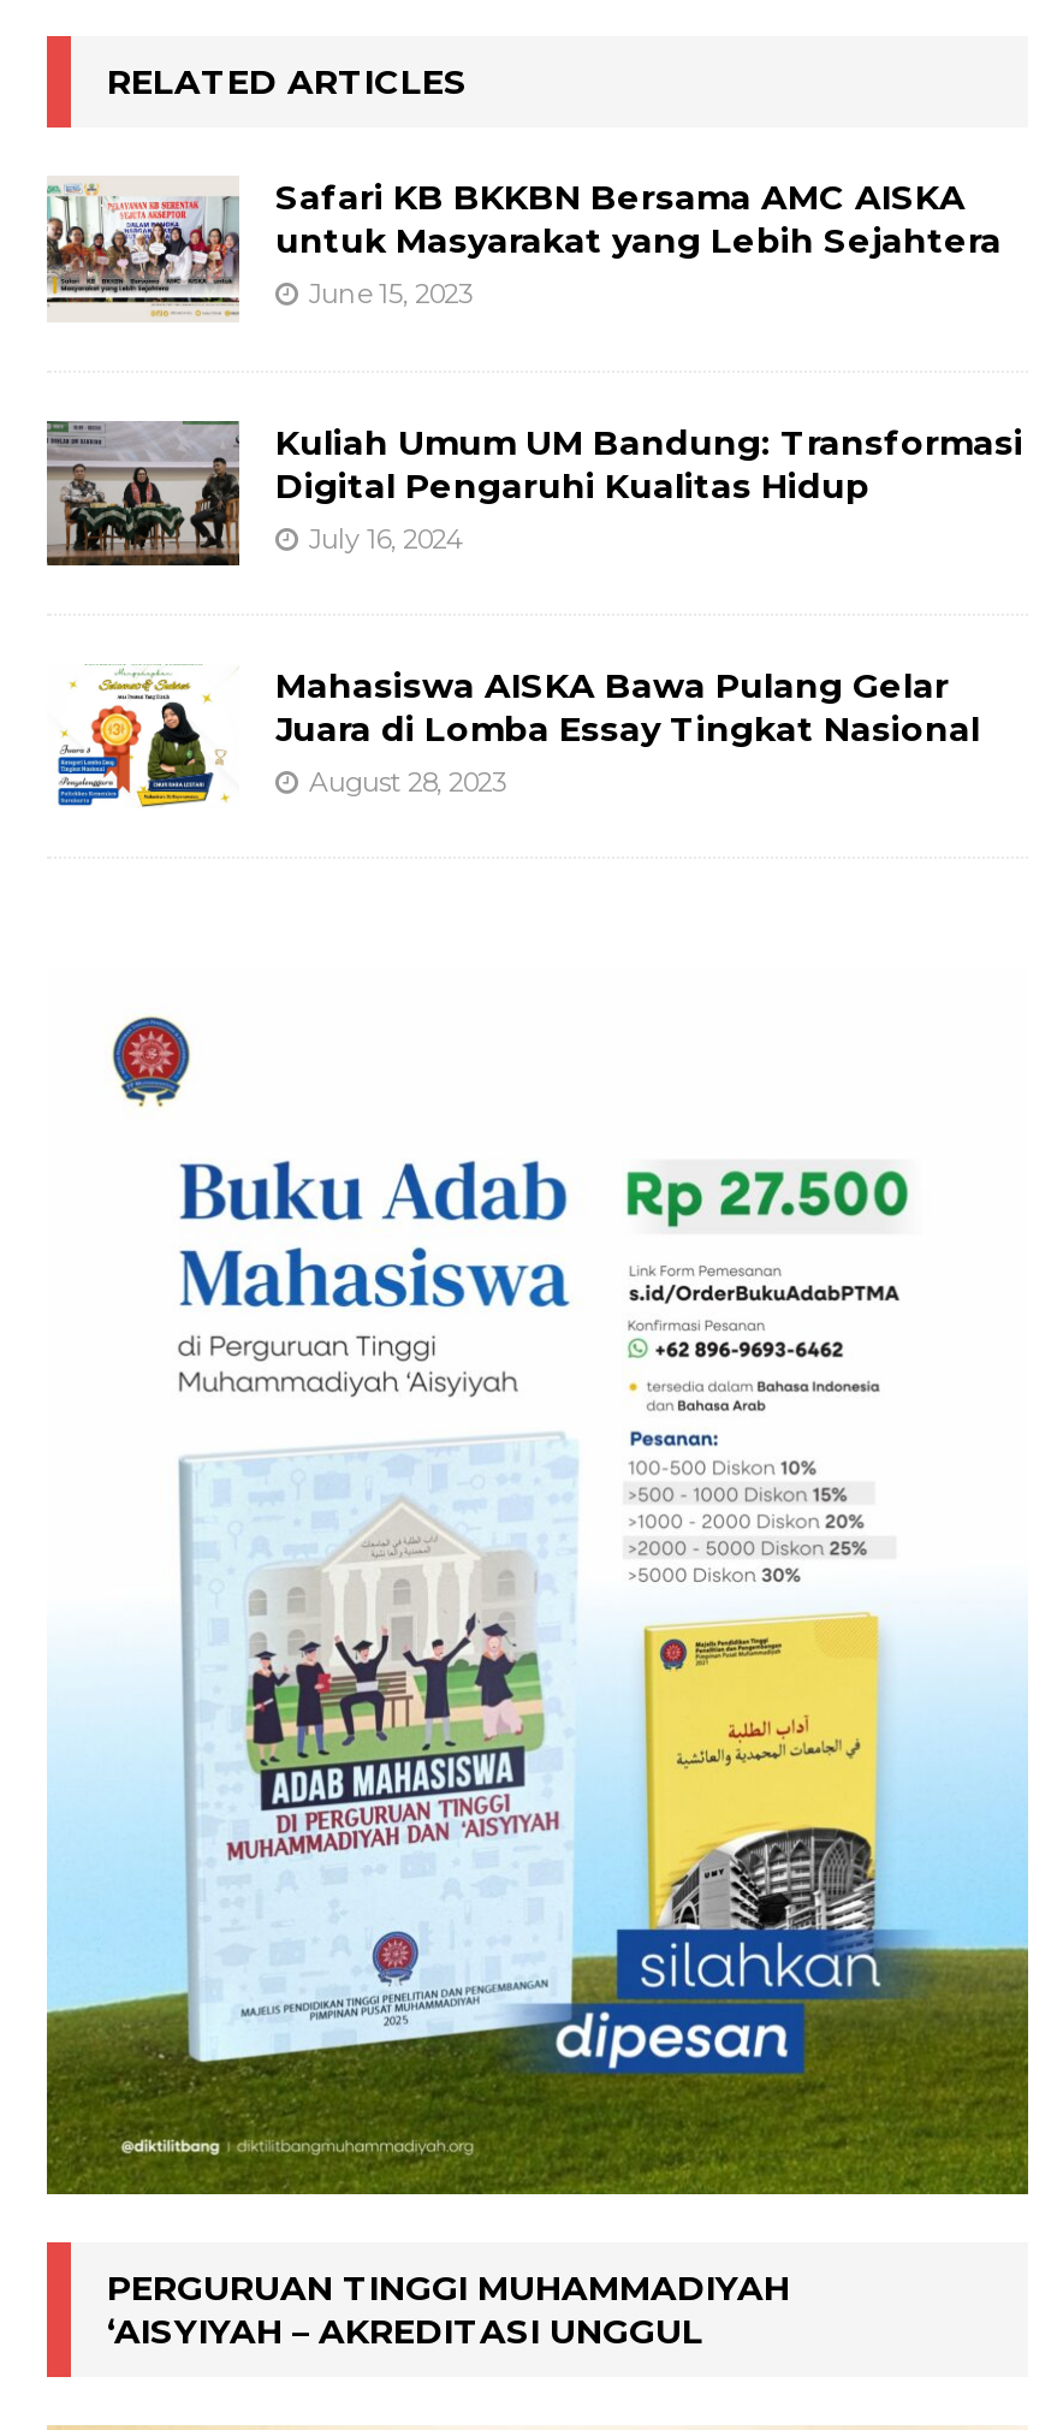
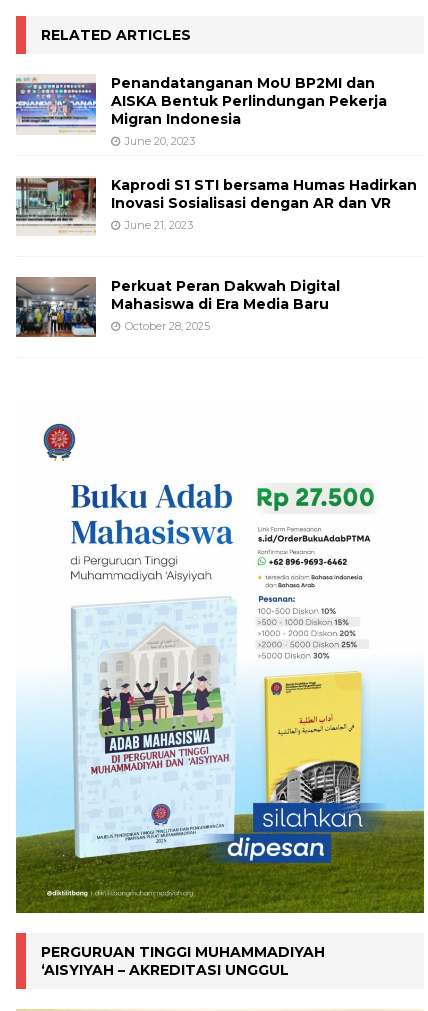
- [image]
- Safari KB BKKBN Bersama AMC AISKA
- untuk Masyarakat yang Lebih Sejahtera
- June 15, 2023
+ [image]
+ Penandatanganan MoU BP2MI dan
+ AISKA Bentuk Perlindungan Pekerja
+ Migran Indonesia
+ June 20, 2023

- [image]
- Kuliah Umum UM Bandung: Transformasi
- Digital Pengaruhi Kualitas Hidup
- July 16, 2024
+ [image]
+ Kaprodi S1 STI bersama Humas Hadirkan
+ Inovasi Sosialisasi dengan AR dan VR
+ June 21, 2023

- [image]
- Mahasiswa AISKA Bawa Pulang Gelar
- Juara di Lomba Essay Tingkat Nasional
- August 28, 2023
+ [image]
+ Perkuat Peran Dakwah Digital
+ Mahasiswa di Era Media Baru
+ October 28, 2025
